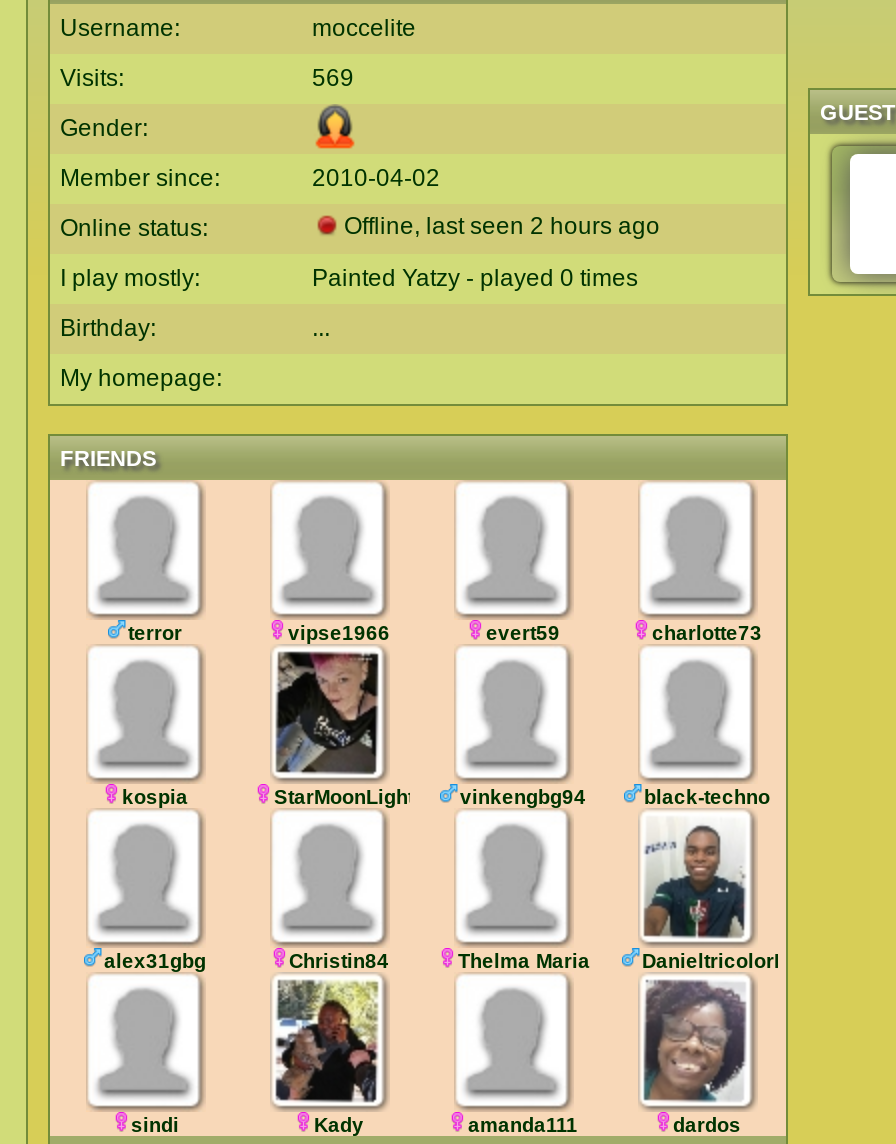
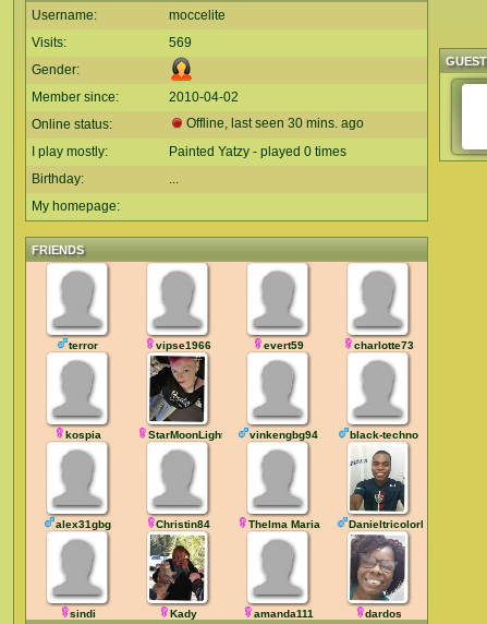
- Offline, last seen 2 hours ago
+ Offline, last seen 30 mins. ago
